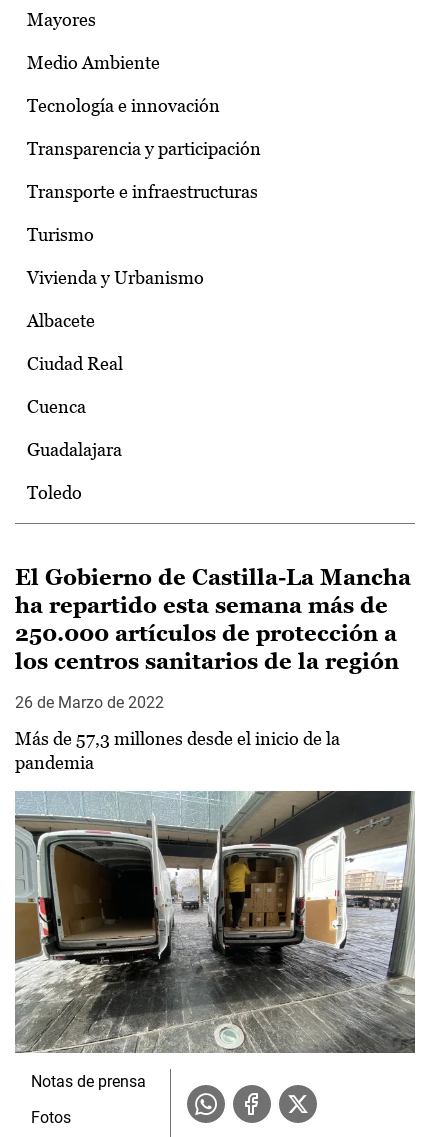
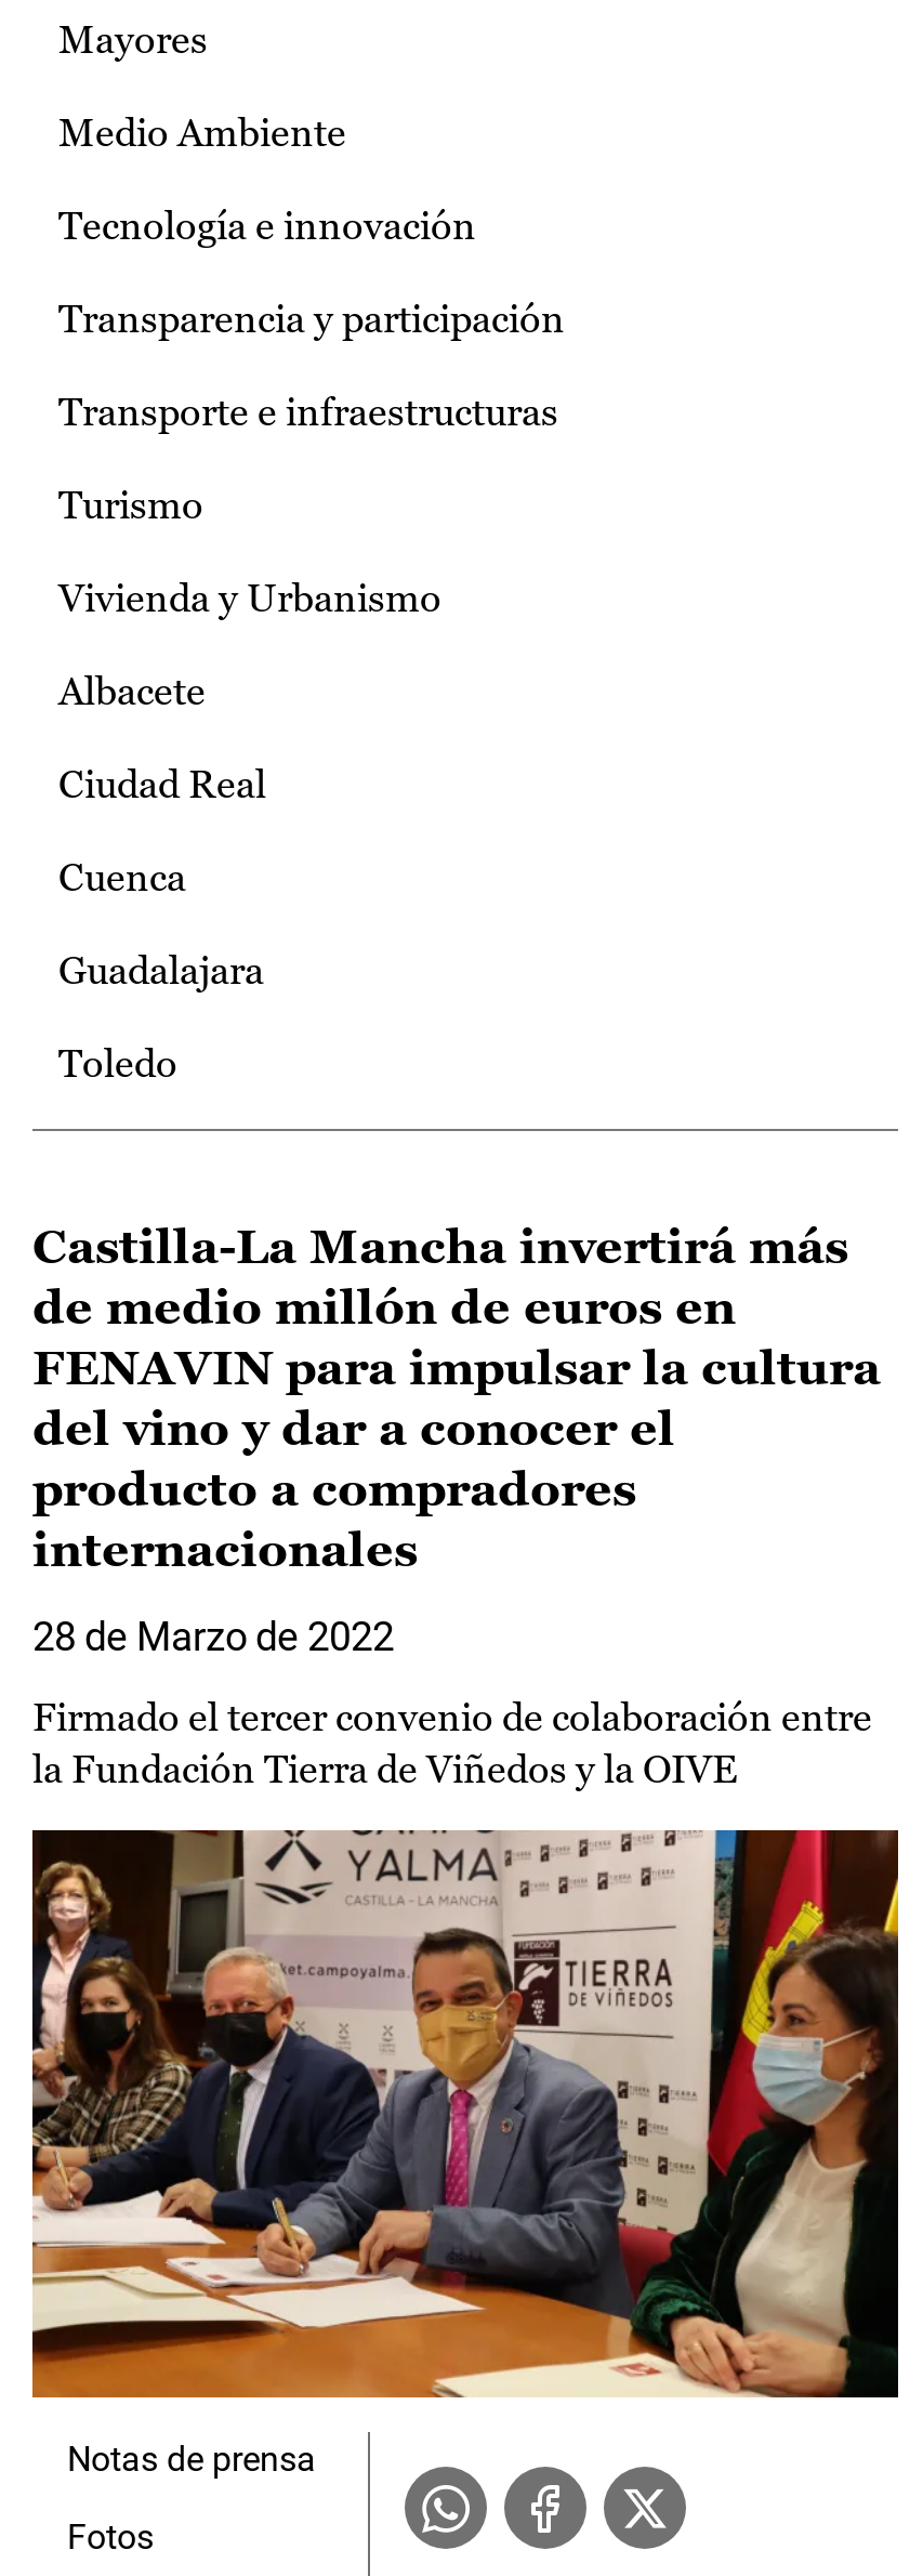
- El Gobierno de Castilla-La Mancha
- ha repartido esta semana más de
- 250.000 artículos de protección a
- los centros sanitarios de la región
+ Castilla-La Mancha invertirá más
+ de medio millón de euros en
+ FENAVIN para impulsar la cultura
+ del vino y dar a conocer el
+ producto a compradores
+ internacionales

- 26 de Marzo de 2022
+ 28 de Marzo de 2022

- Más de 57,3 millones desde el inicio de la
- pandemia
+ Firmado el tercer convenio de colaboración entre
+ la Fundación Tierra de Viñedos y la OIVE

- [image]
+ [image]
